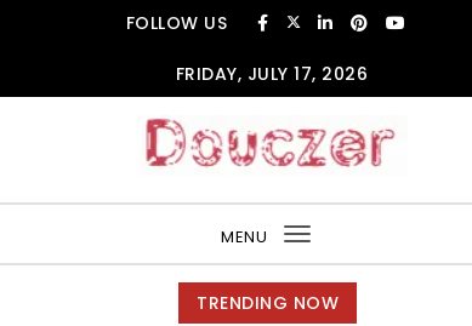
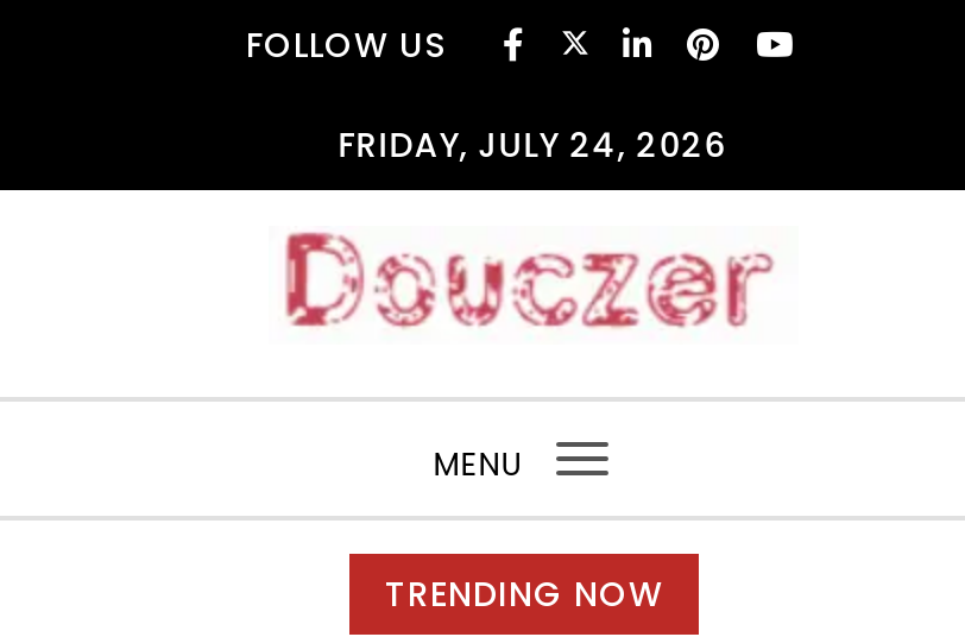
- FRIDAY, JULY 17, 2026
+ FRIDAY, JULY 24, 2026
